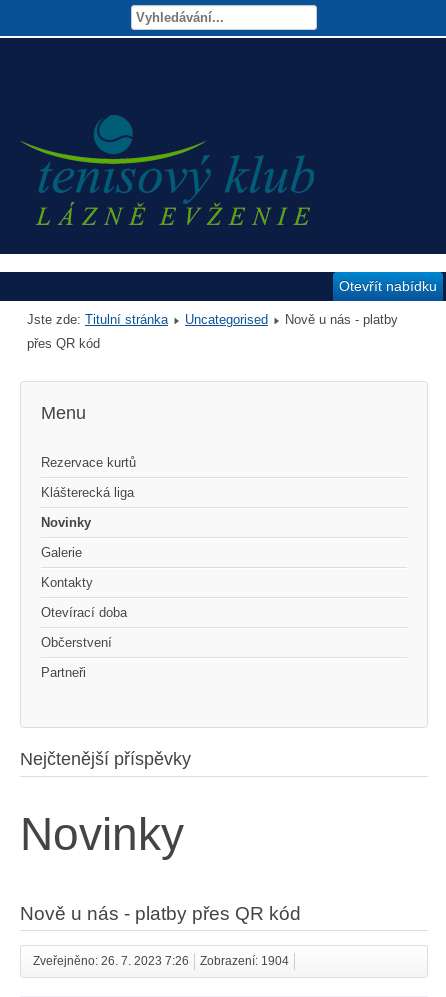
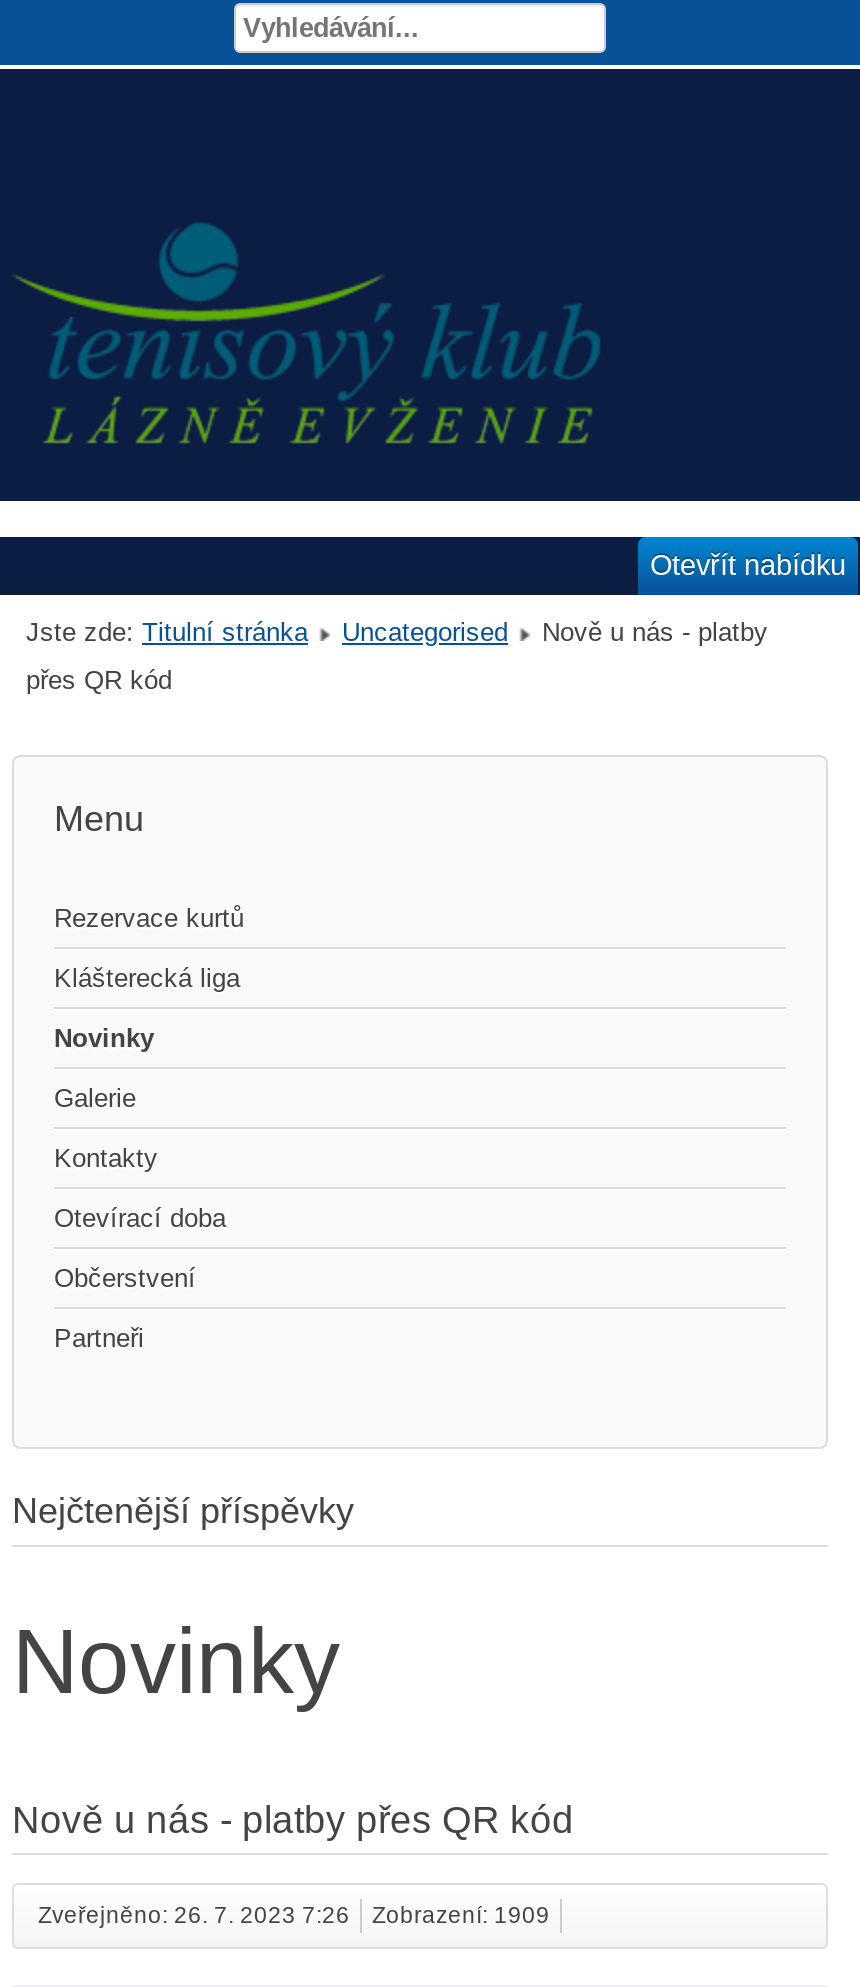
- Zveřejněno: 26. 7. 2023 7:26 Zobrazení: 1904
+ Zveřejněno: 26. 7. 2023 7:26 Zobrazení: 1909
